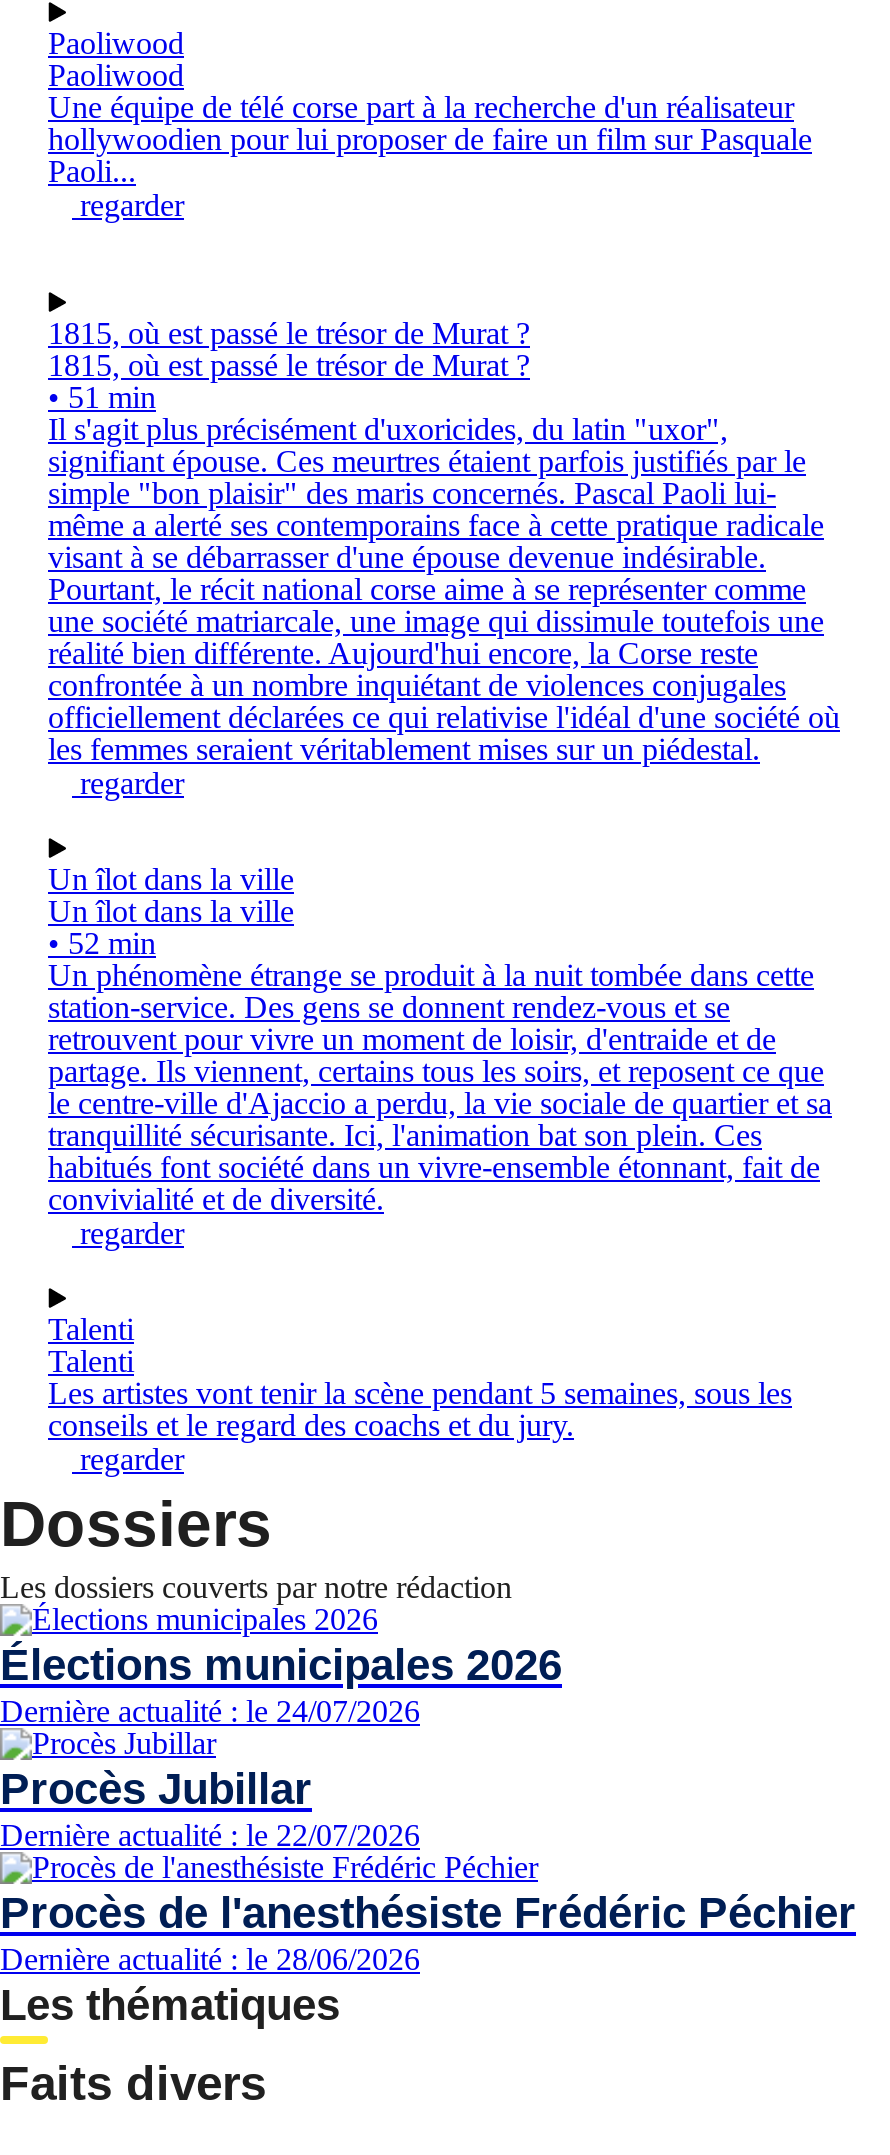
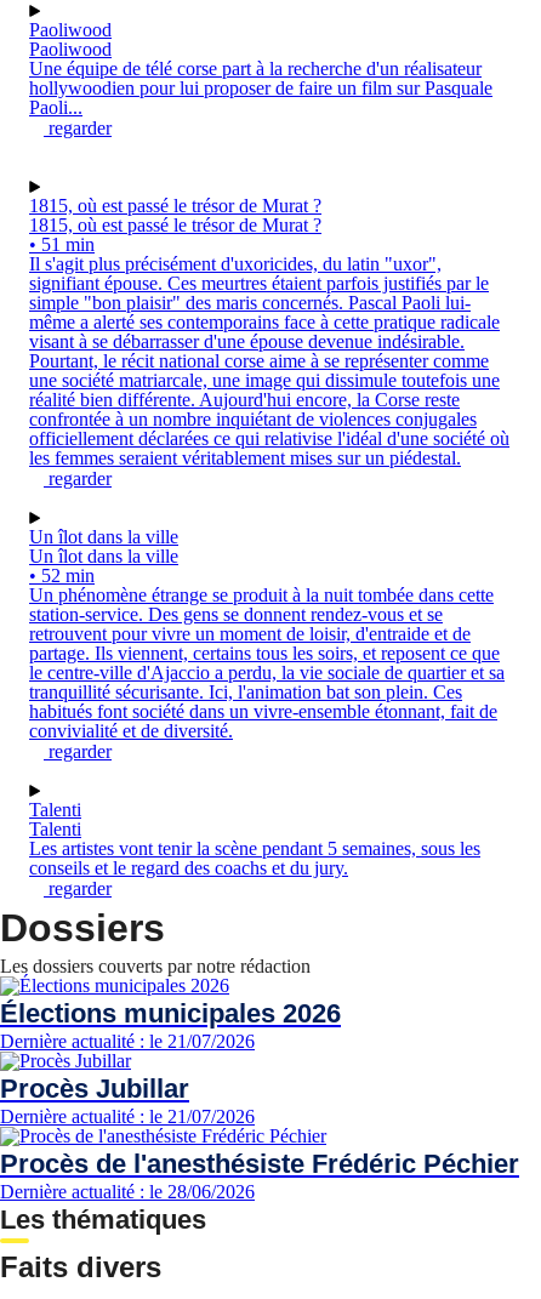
- Dernière actualité : le 24/07/2026
+ Dernière actualité : le 21/07/2026

- Dernière actualité : le 22/07/2026
+ Dernière actualité : le 21/07/2026
